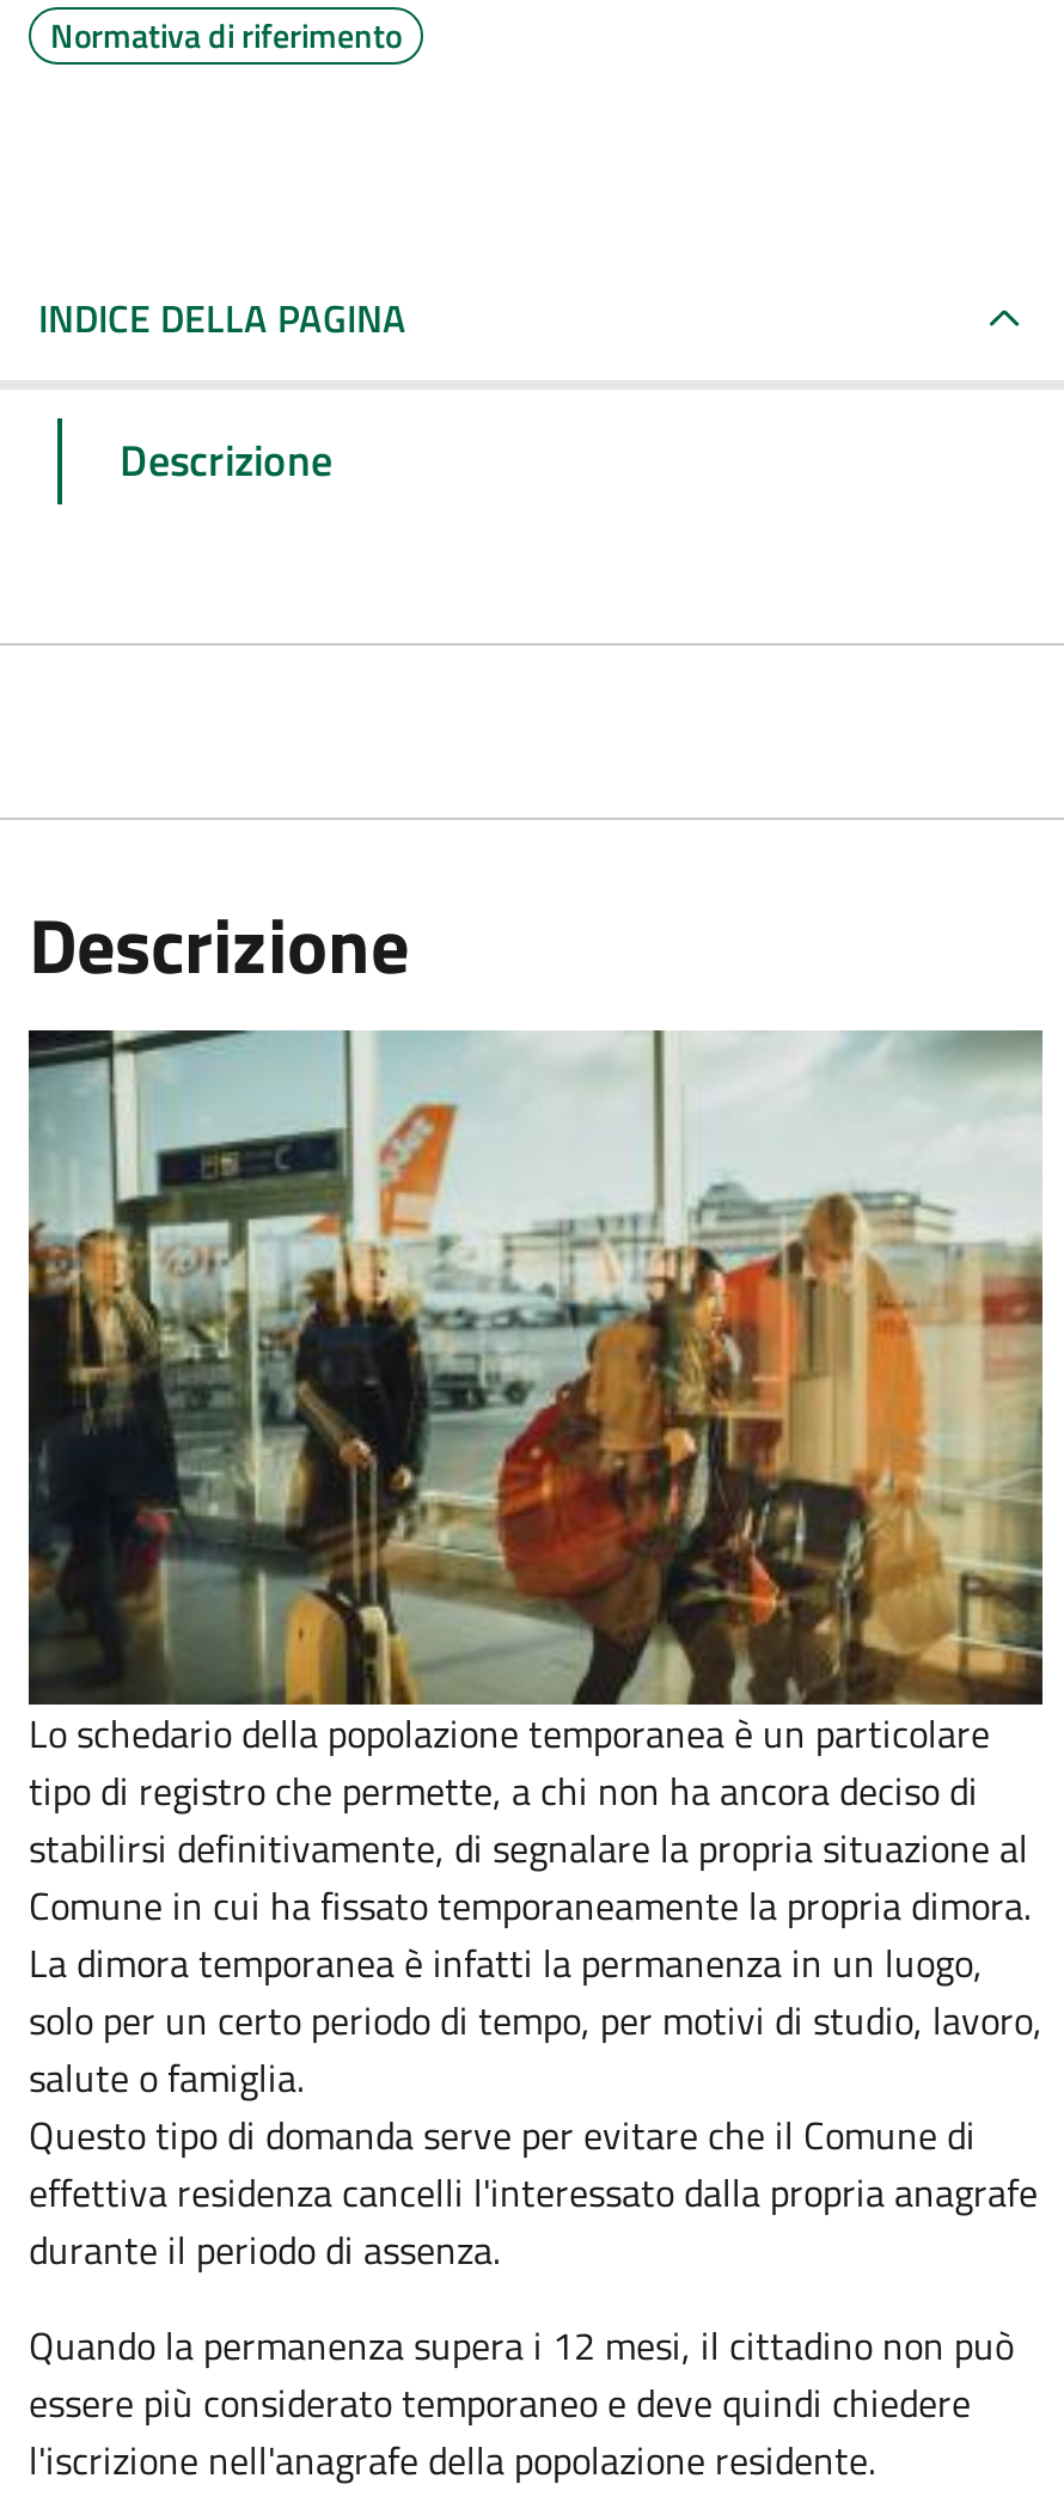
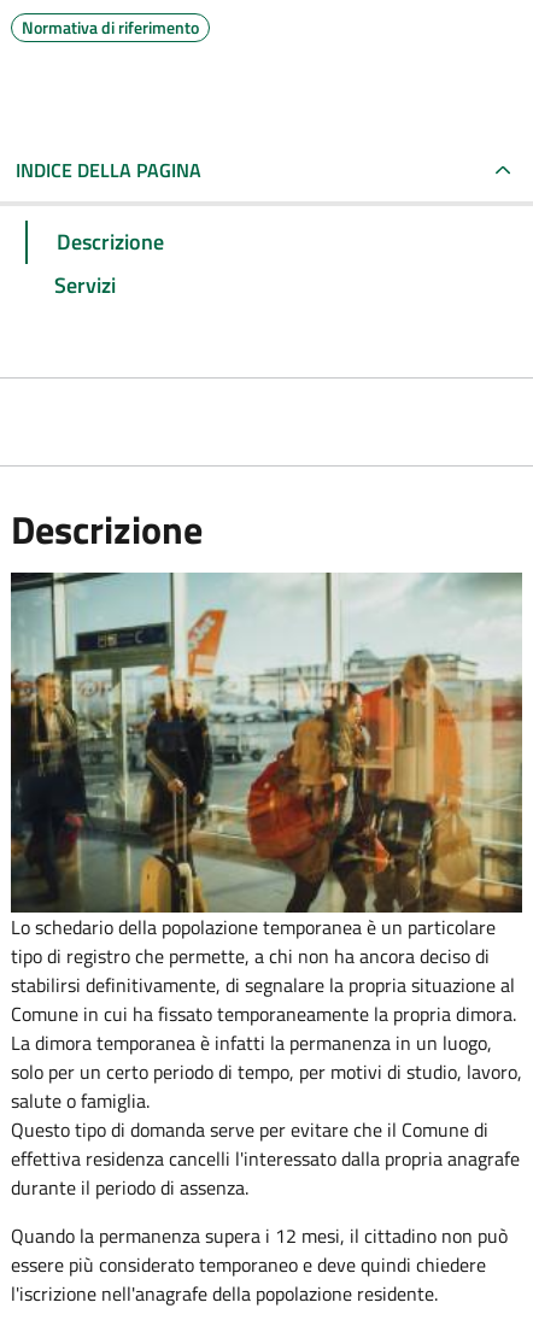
+ Servizi
